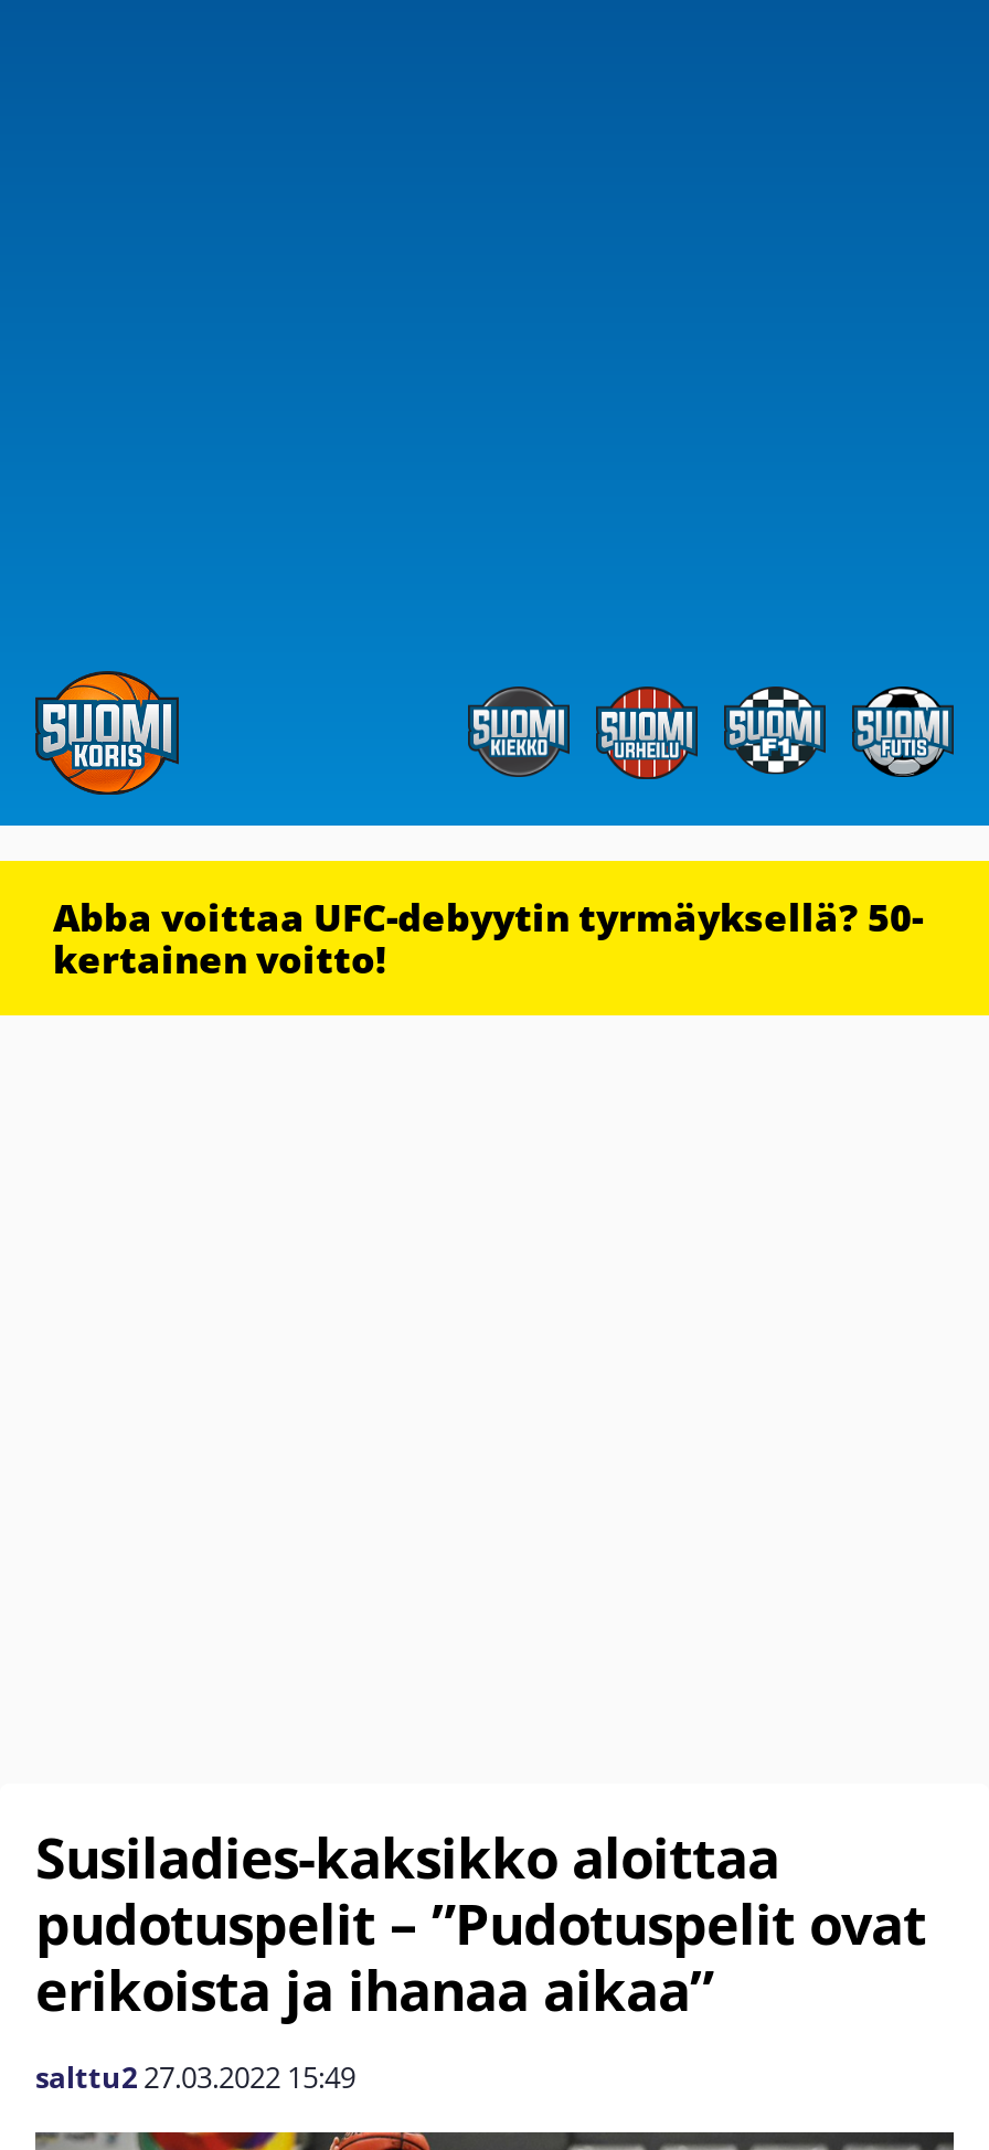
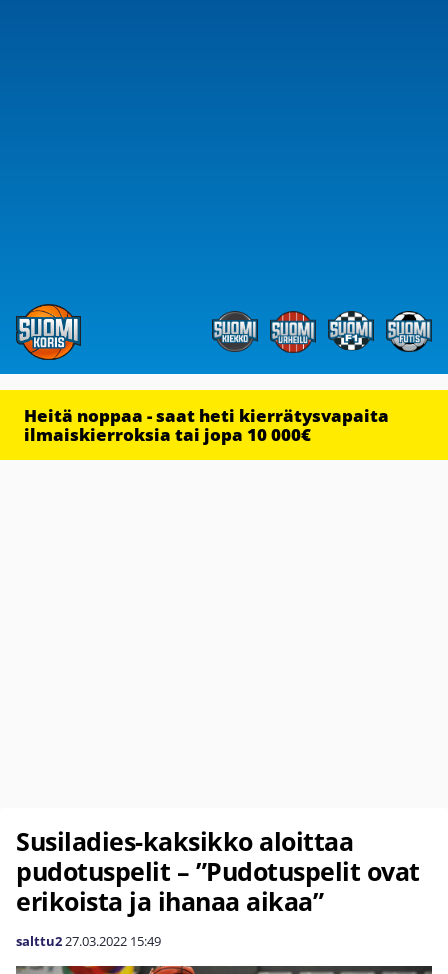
- Abba voittaa UFC-debyytin tyrmäyksellä? 50-
- kertainen voitto!
+ Heitä noppaa - saat heti kierrätysvapaita
+ ilmaiskierroksia tai jopa 10 000€
